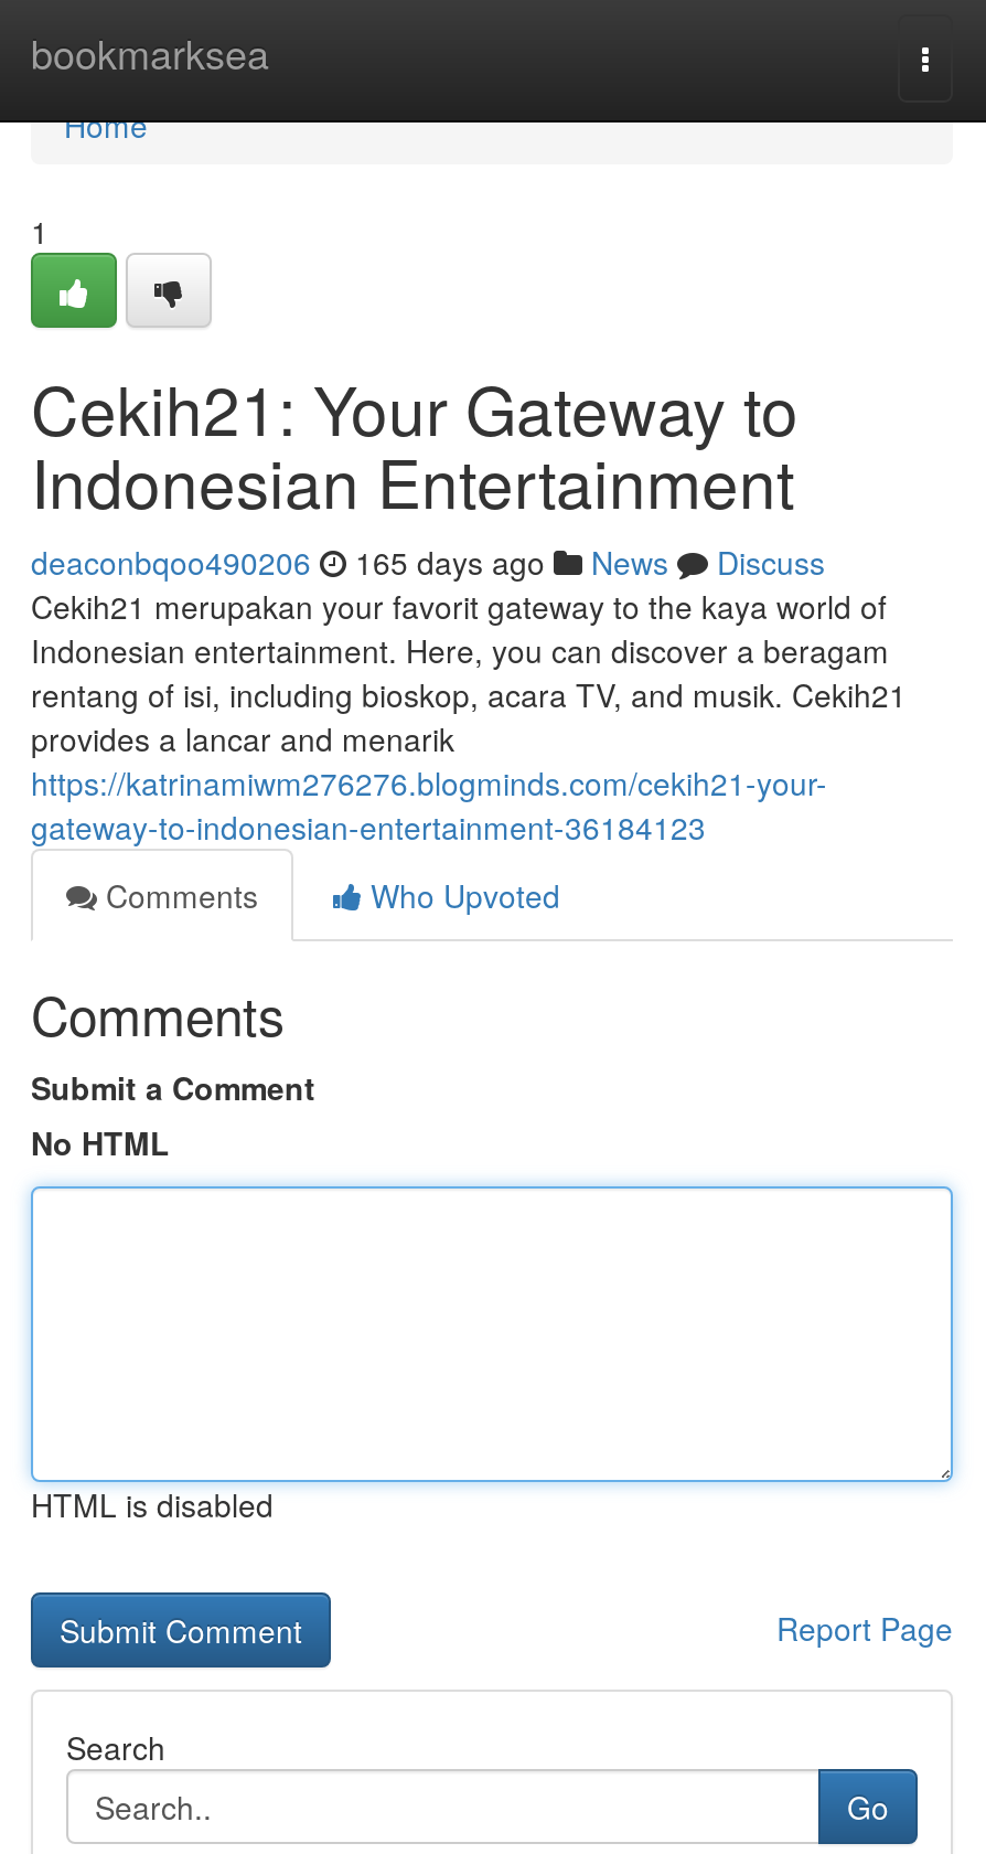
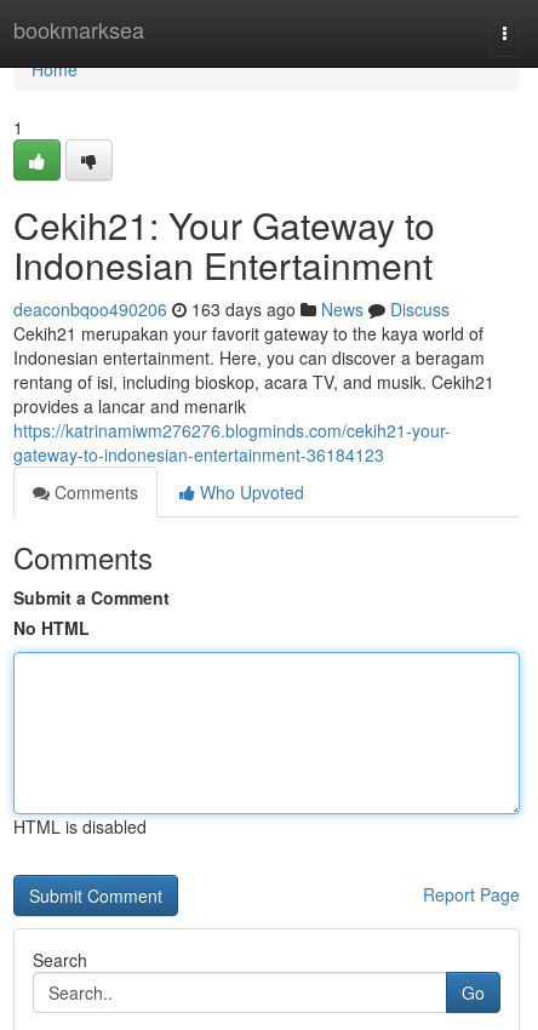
- deaconbqoo490206 165 days ago News Discuss
+ deaconbqoo490206 163 days ago News Discuss
